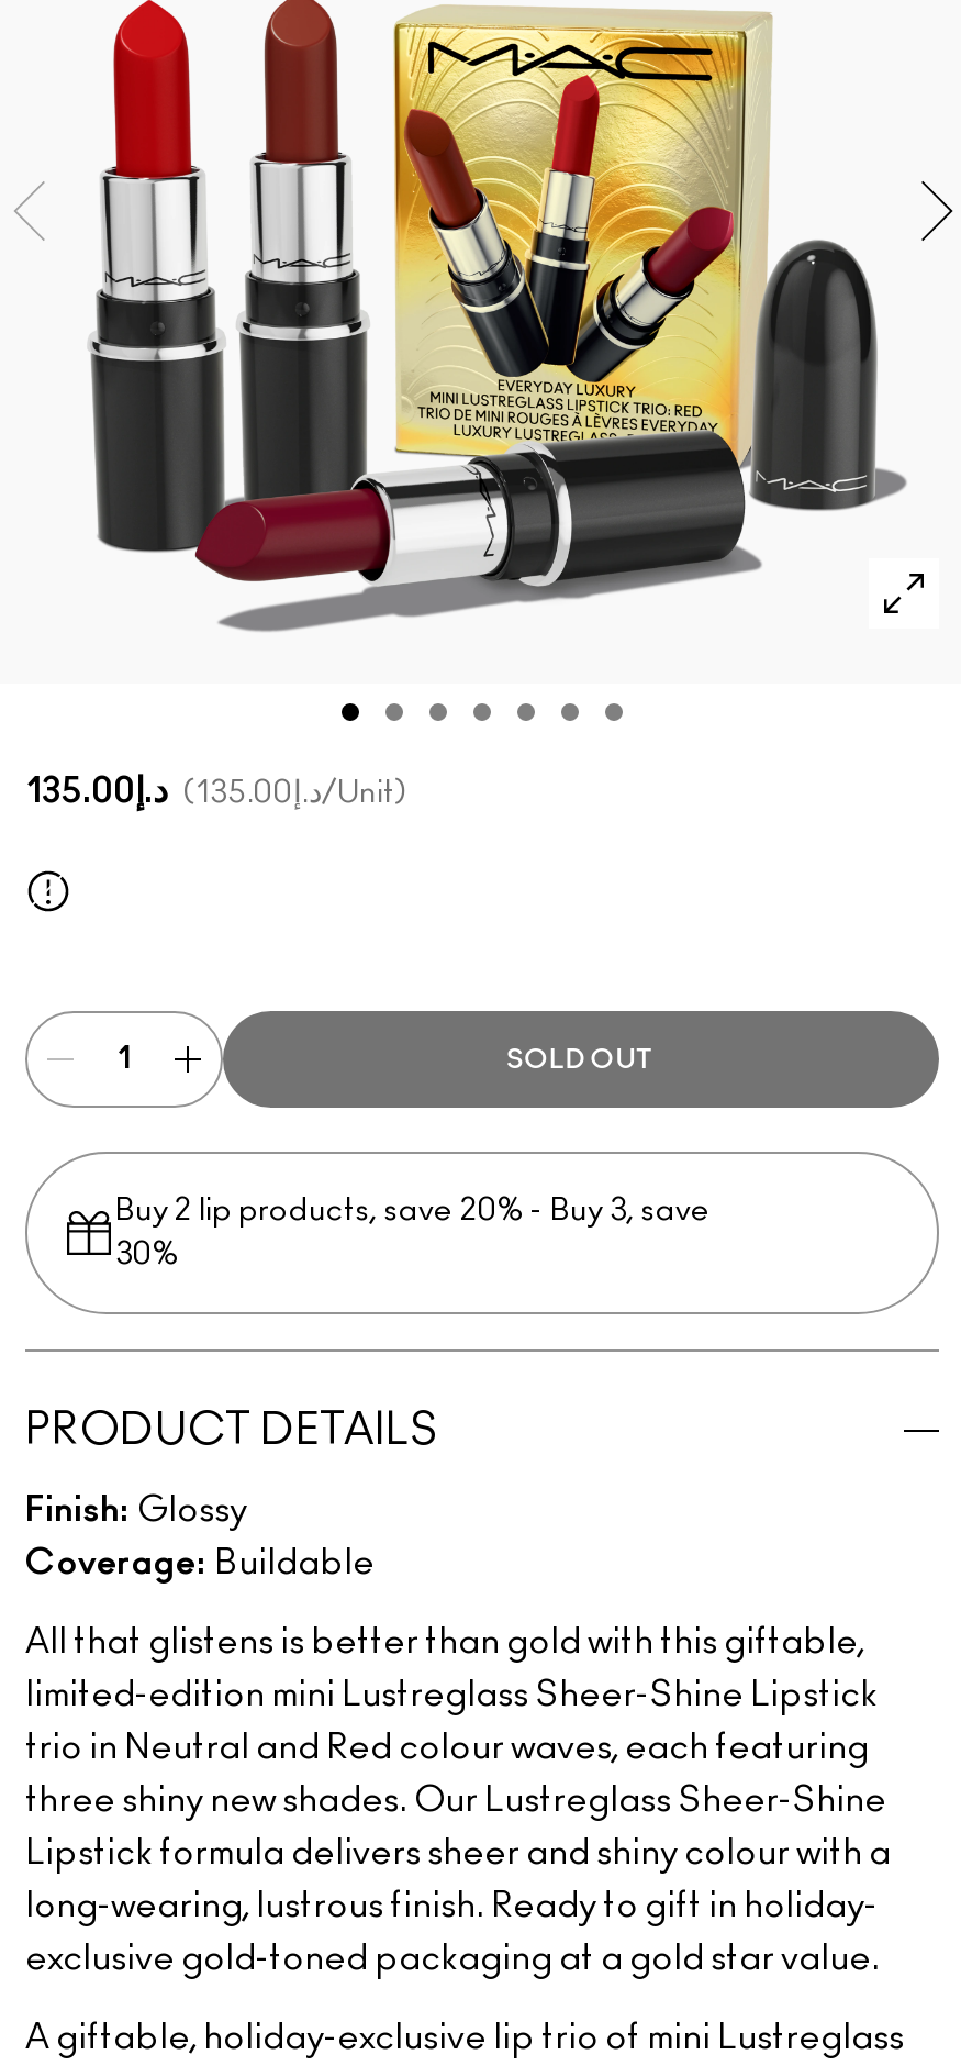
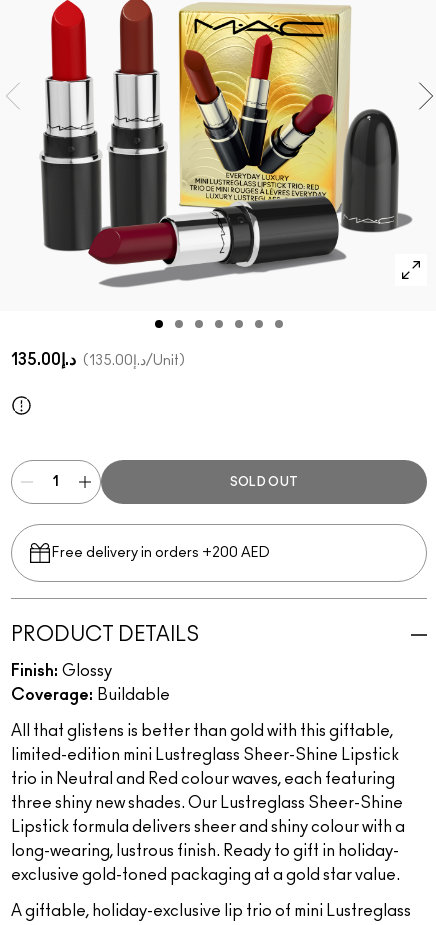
- Buy 2 lip products, save 20% - Buy 3, save
- 30%
+ Free delivery in orders +200 AED
